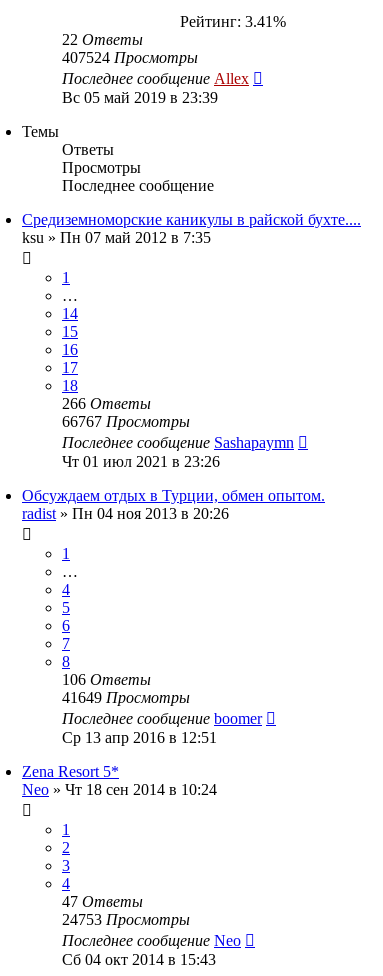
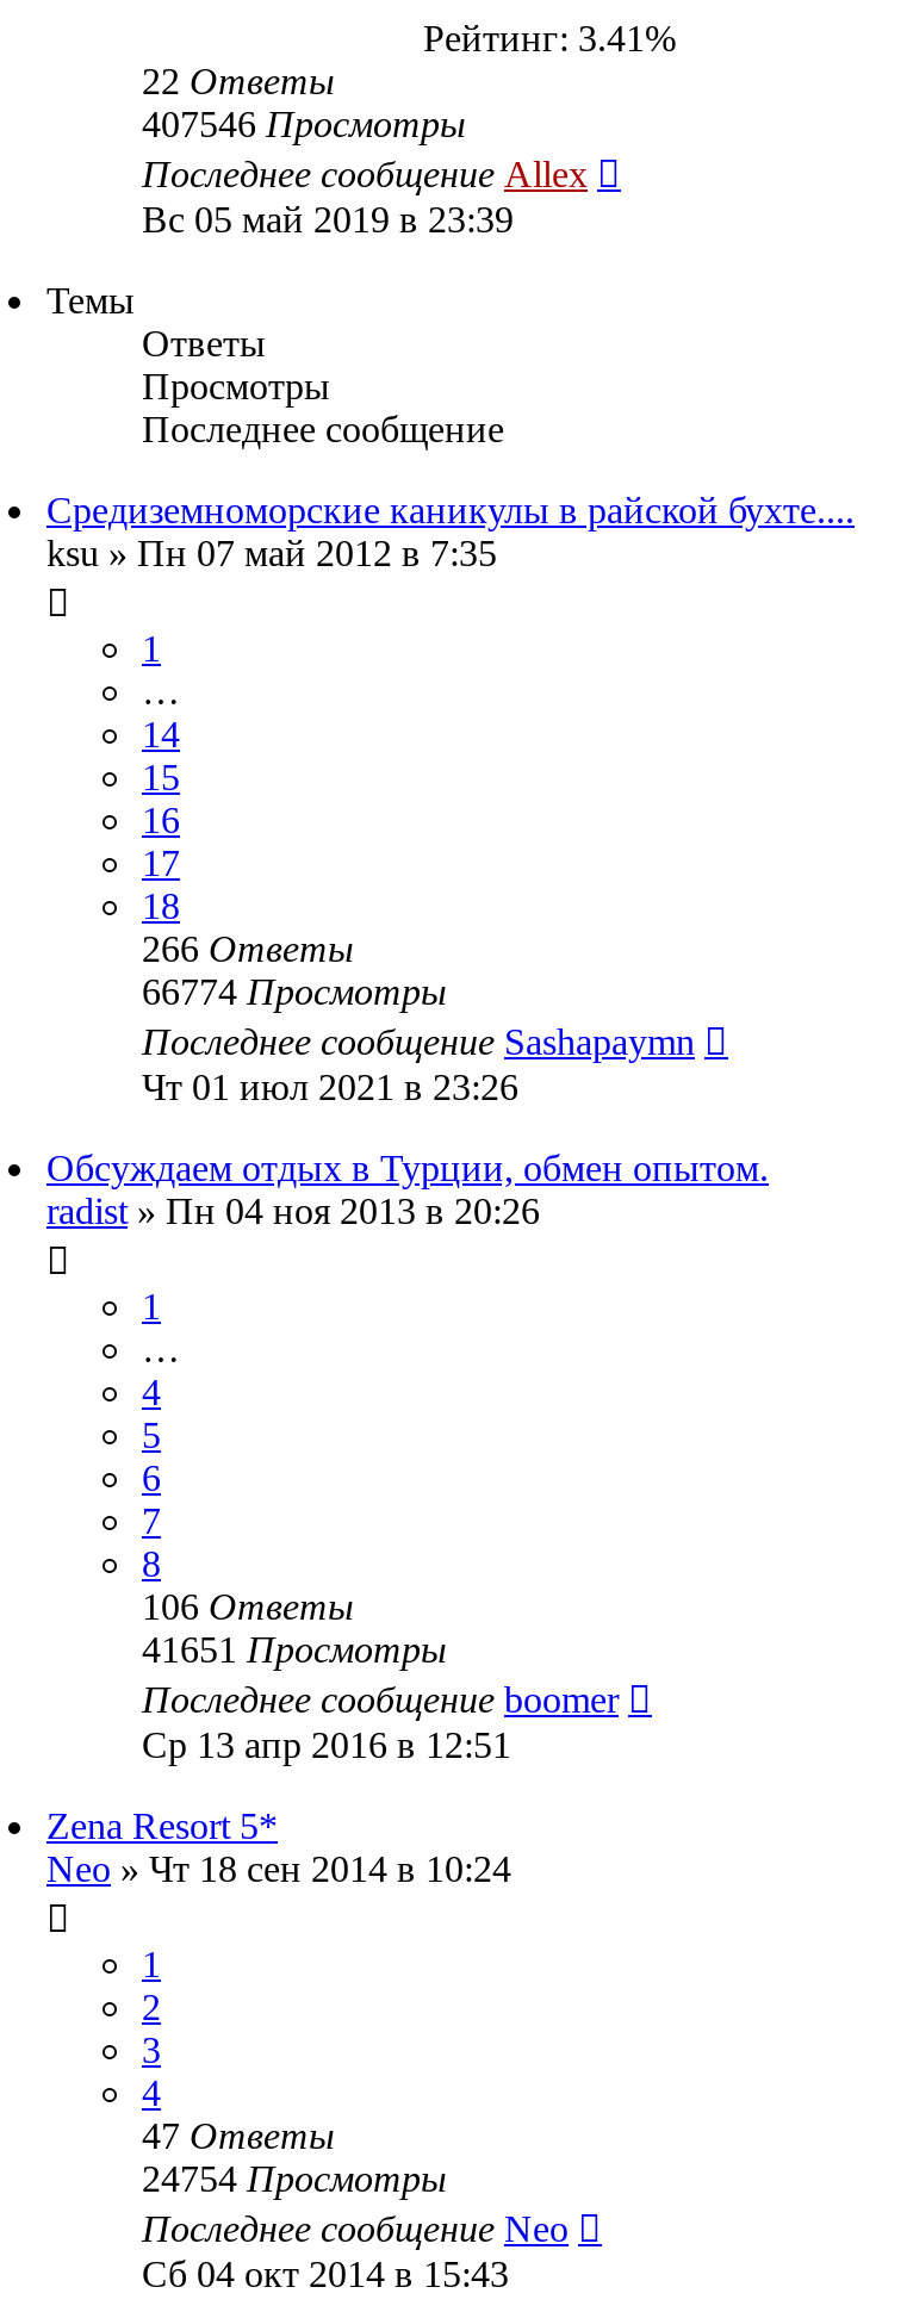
- 407524 Просмотры
+ 407546 Просмотры

- 66767 Просмотры
+ 66774 Просмотры

- 41649 Просмотры
+ 41651 Просмотры

- 24753 Просмотры
+ 24754 Просмотры
